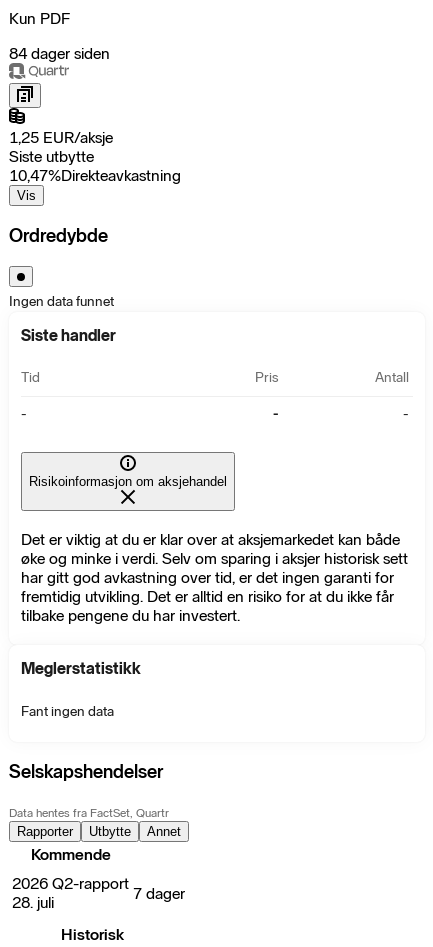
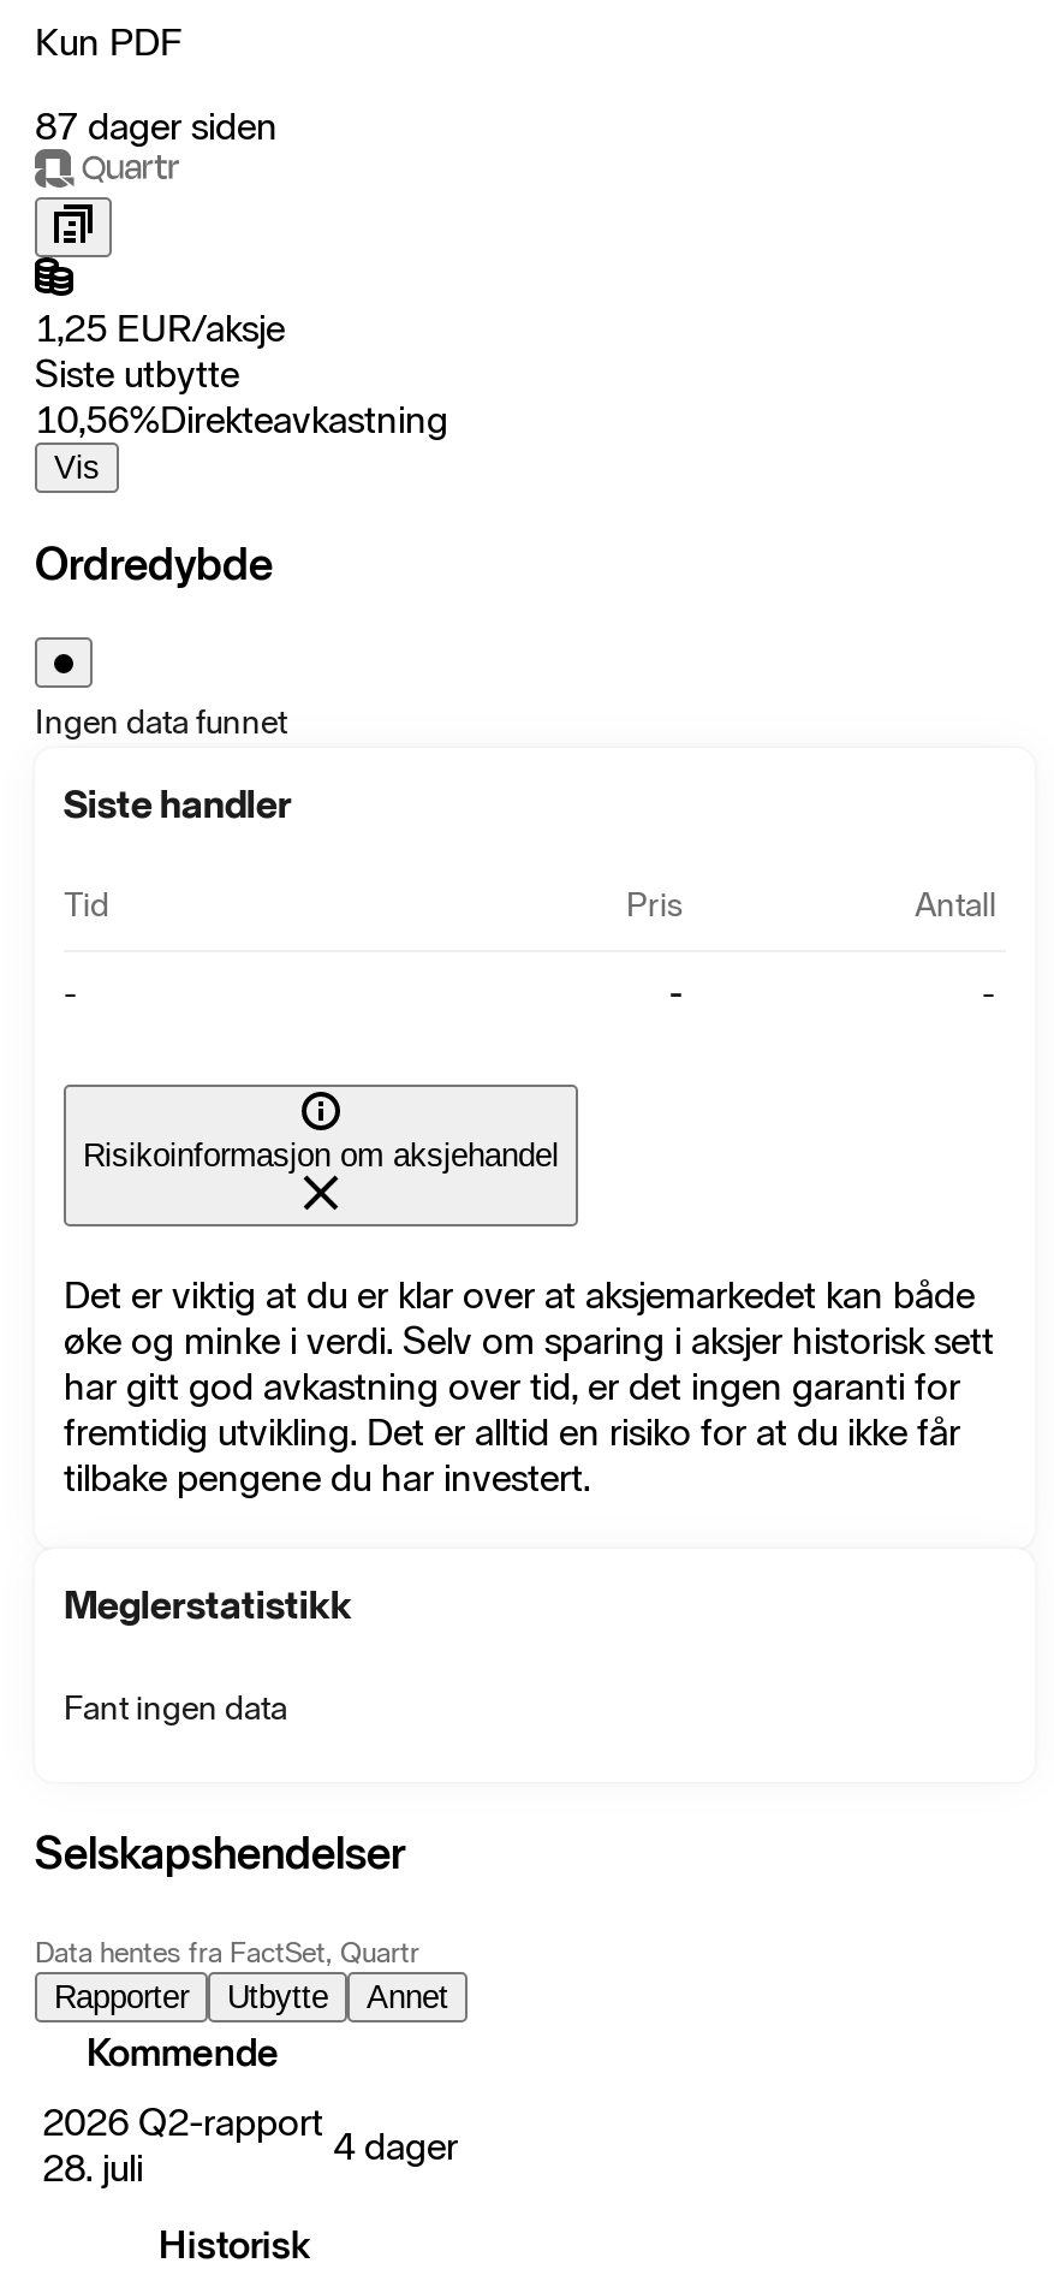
- 84 dager siden
+ 87 dager siden

- 10,47%Direkteavkastning
+ 10,56%Direkteavkastning

- 7 dager
+ 4 dager
